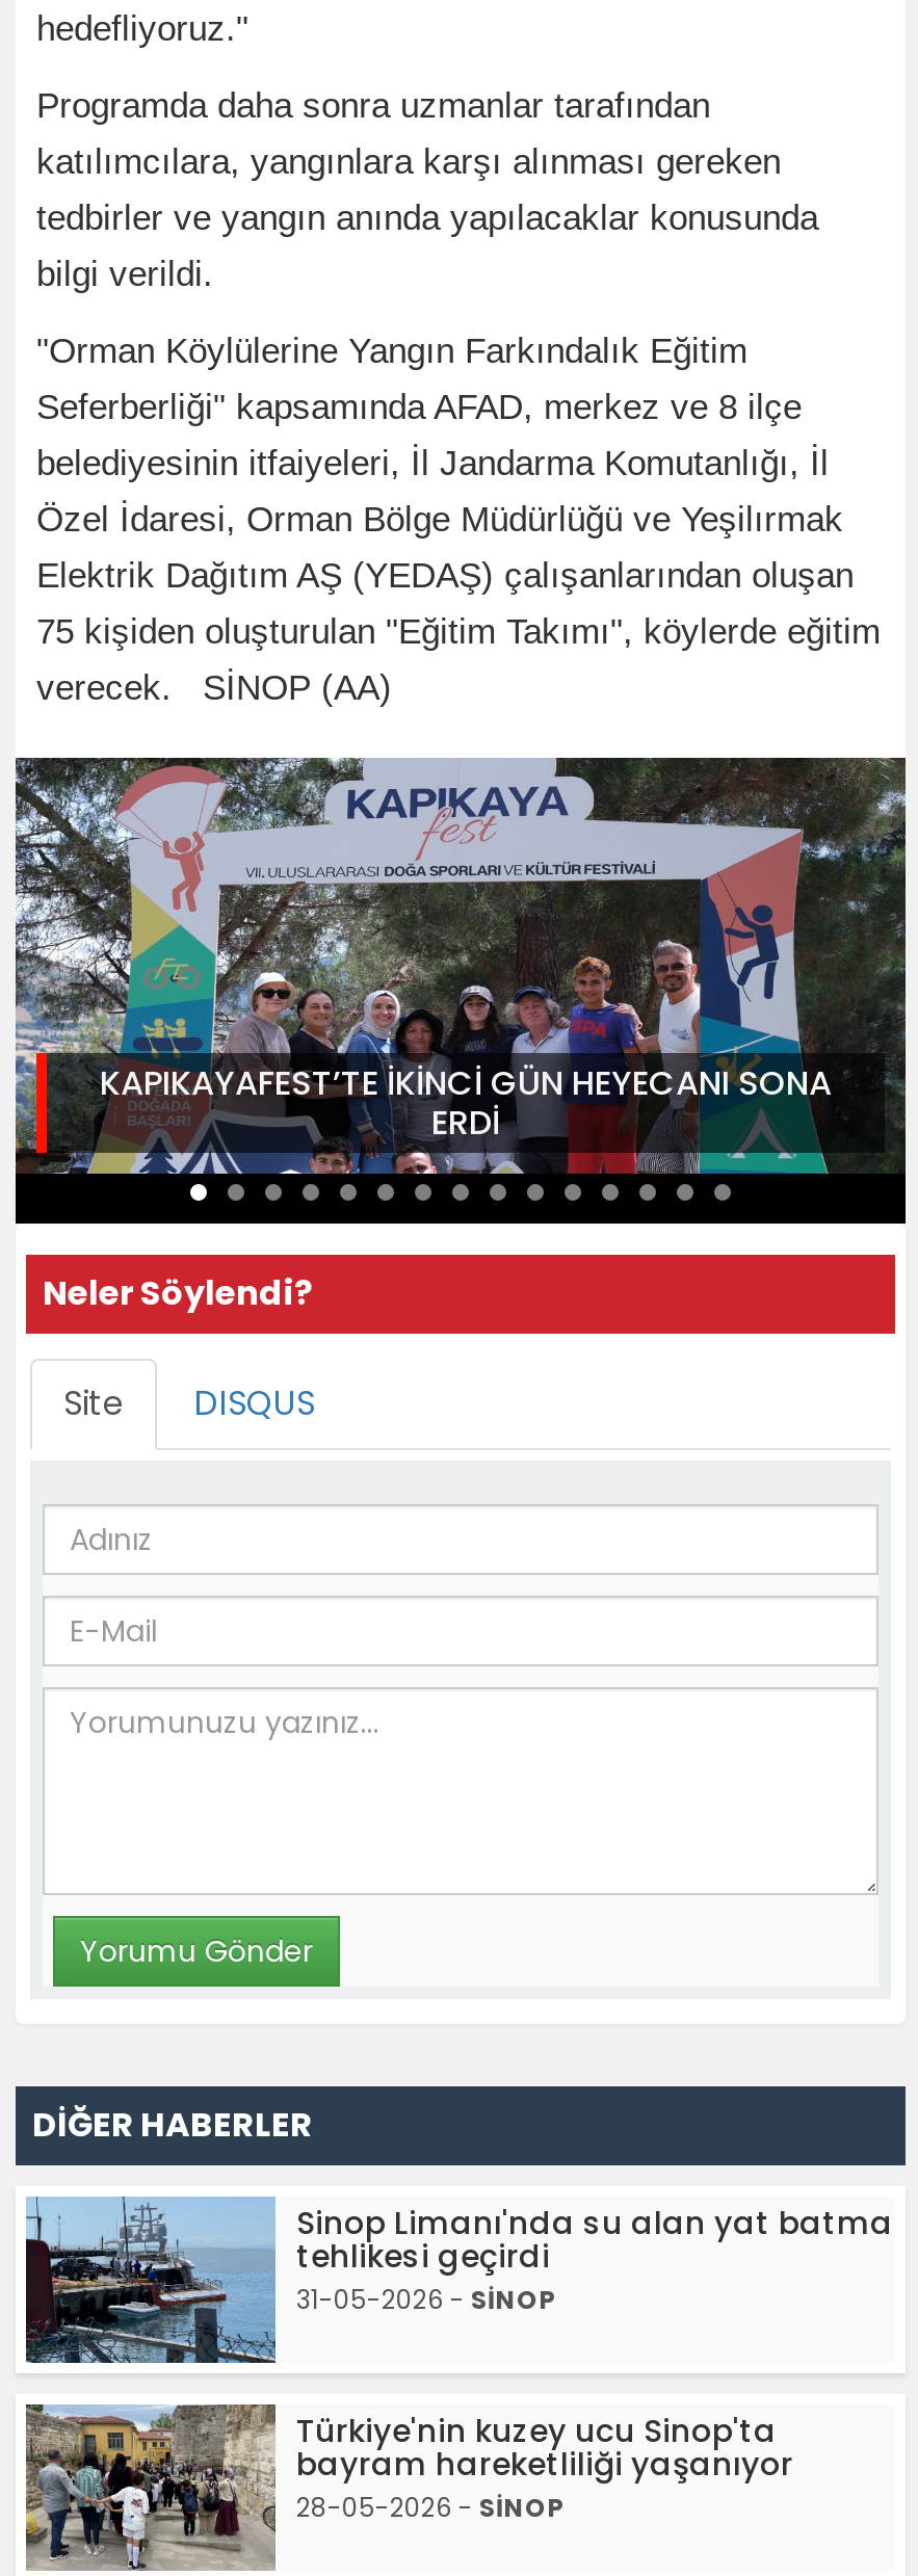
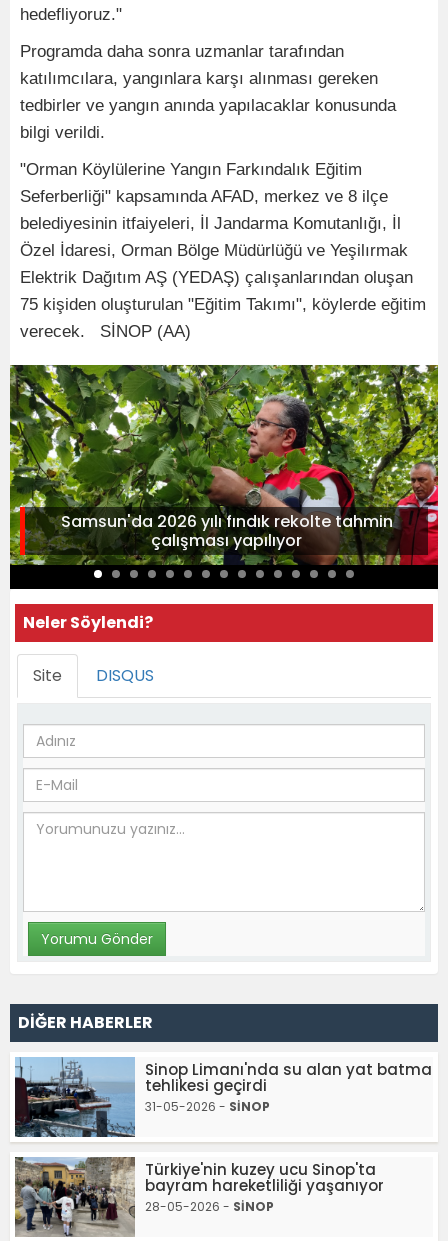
- [image]
- KAPIKAYAFEST’TE İKİNCİ GÜN HEYECANI SONA
- ERDİ
+ [image]
+ Samsun'da 2026 yılı fındık rekolte tahmin
+ çalışması yapılıyor
